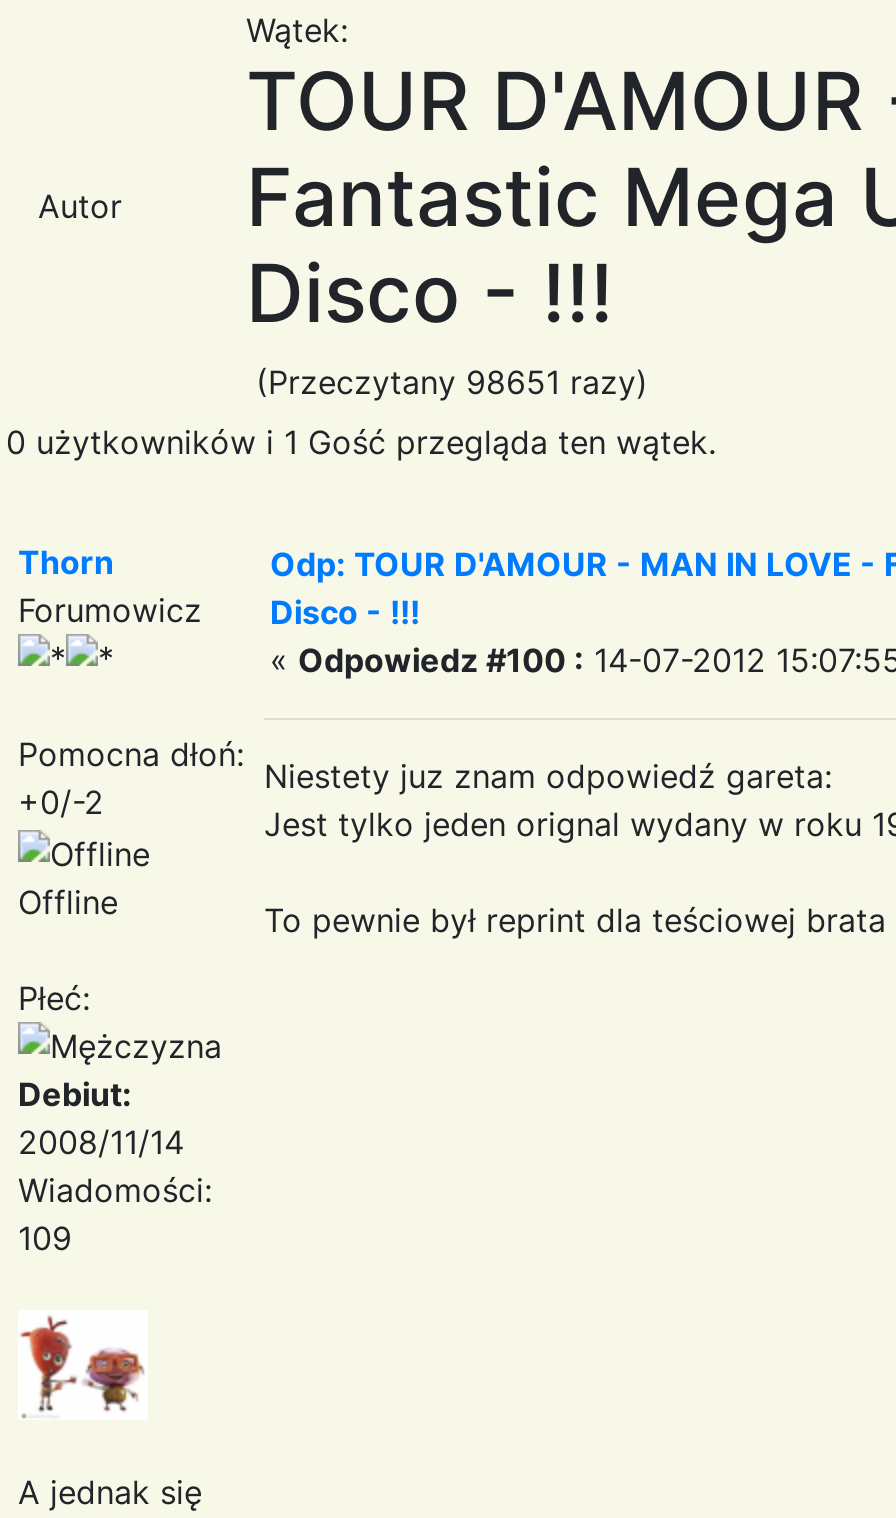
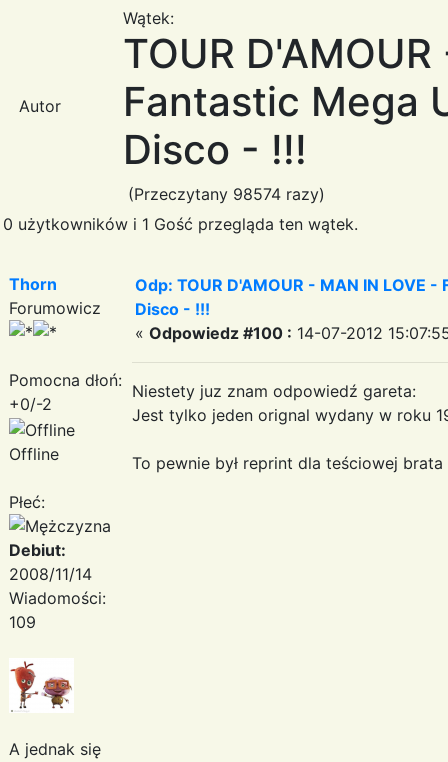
- (Przeczytany 98651 razy)
+ (Przeczytany 98574 razy)
